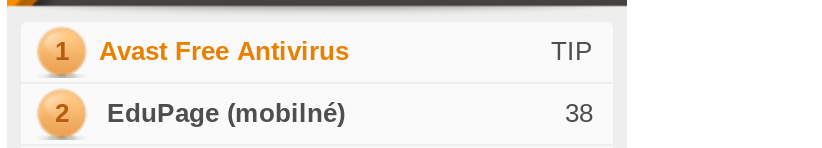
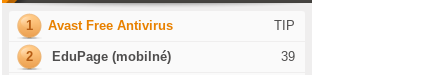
- 38
+ 39
